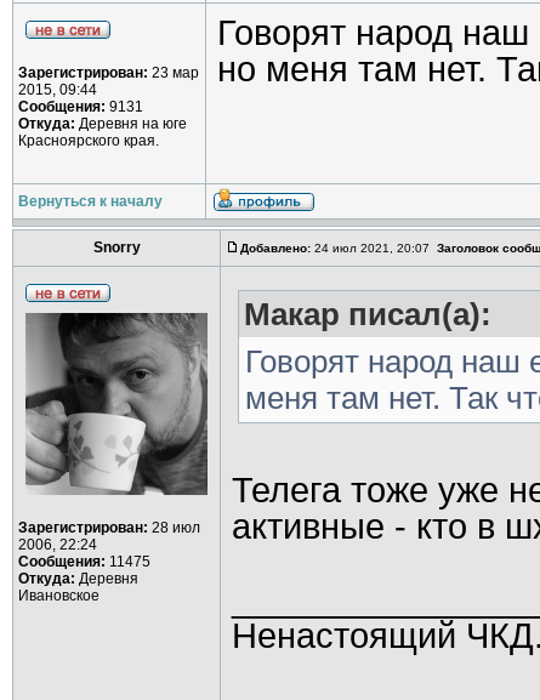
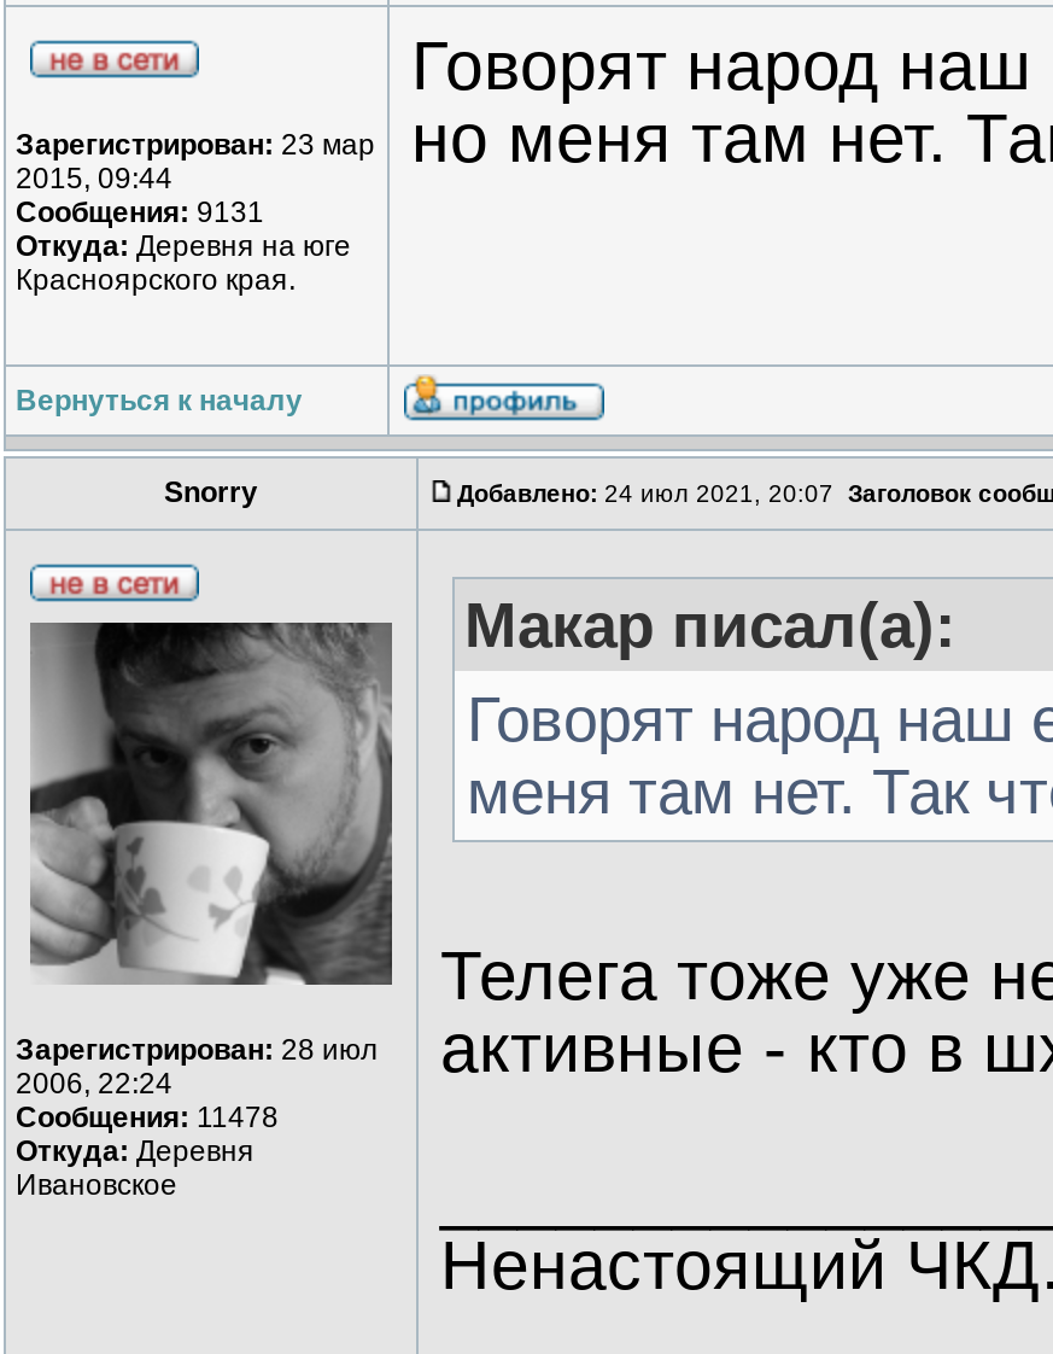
- Сообщения: 11475
+ Сообщения: 11478
